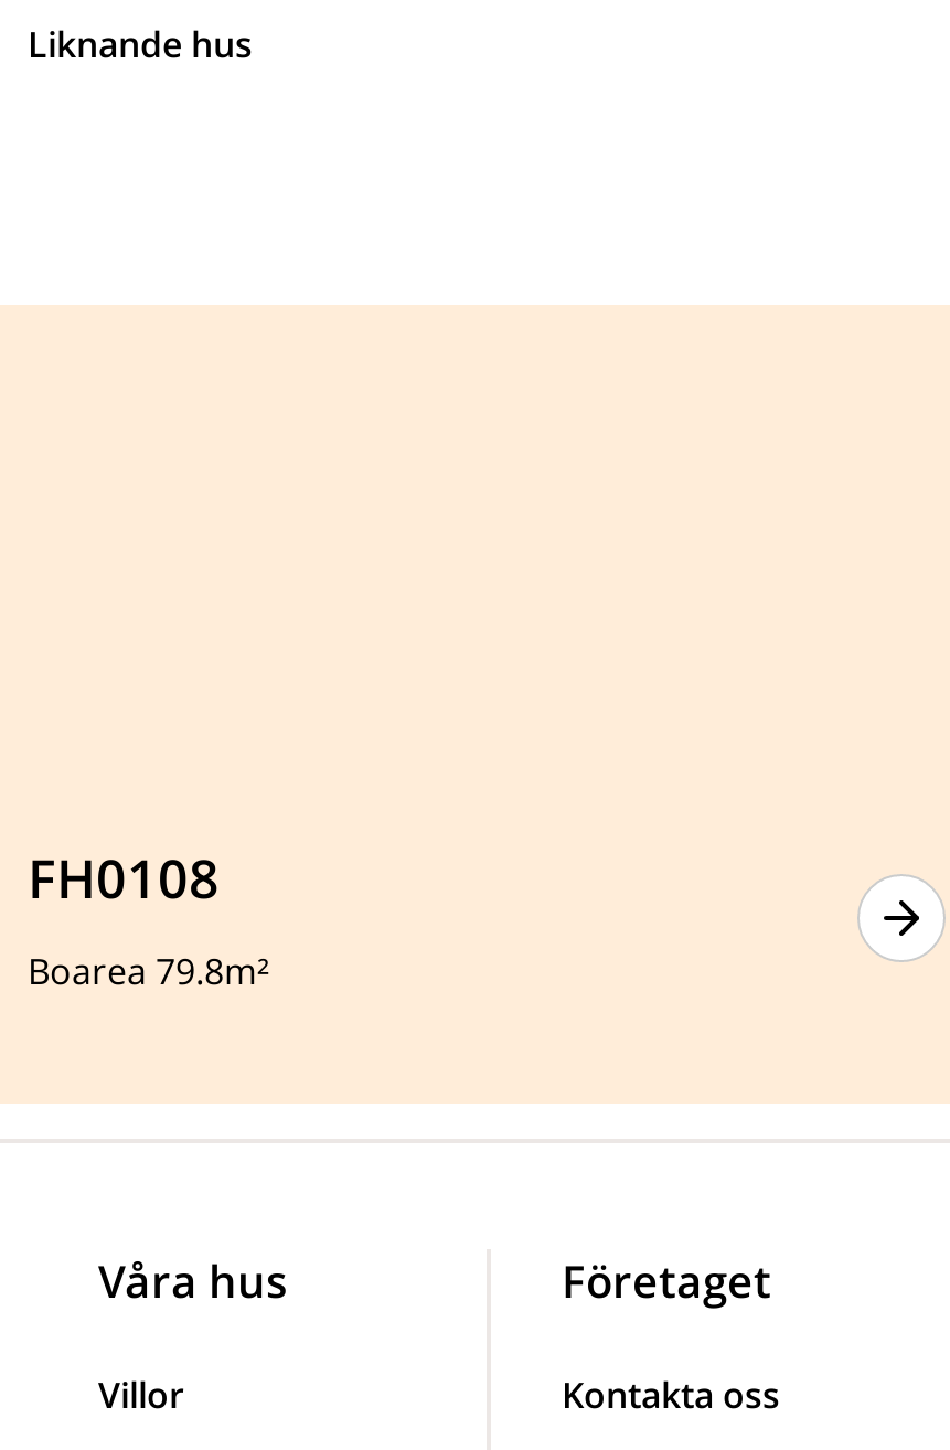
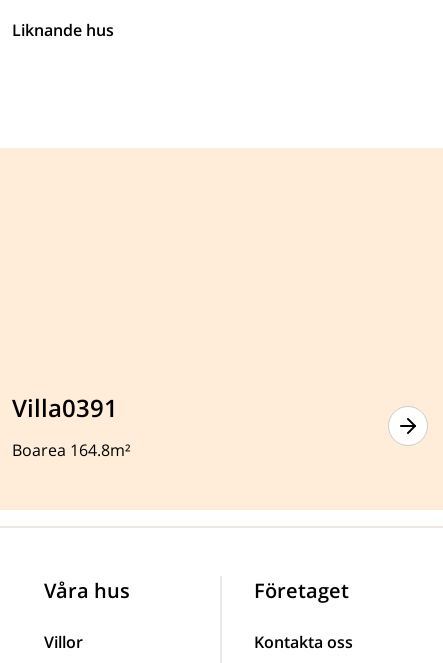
- FH0108
+ Villa0391

- Boarea 79.8m²
+ Boarea 164.8m²
